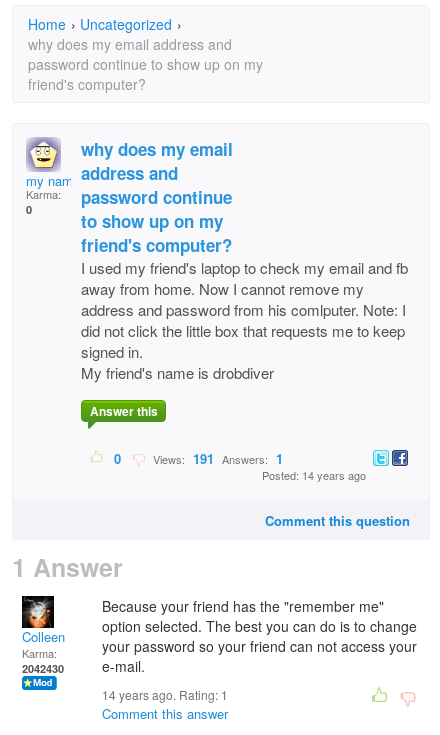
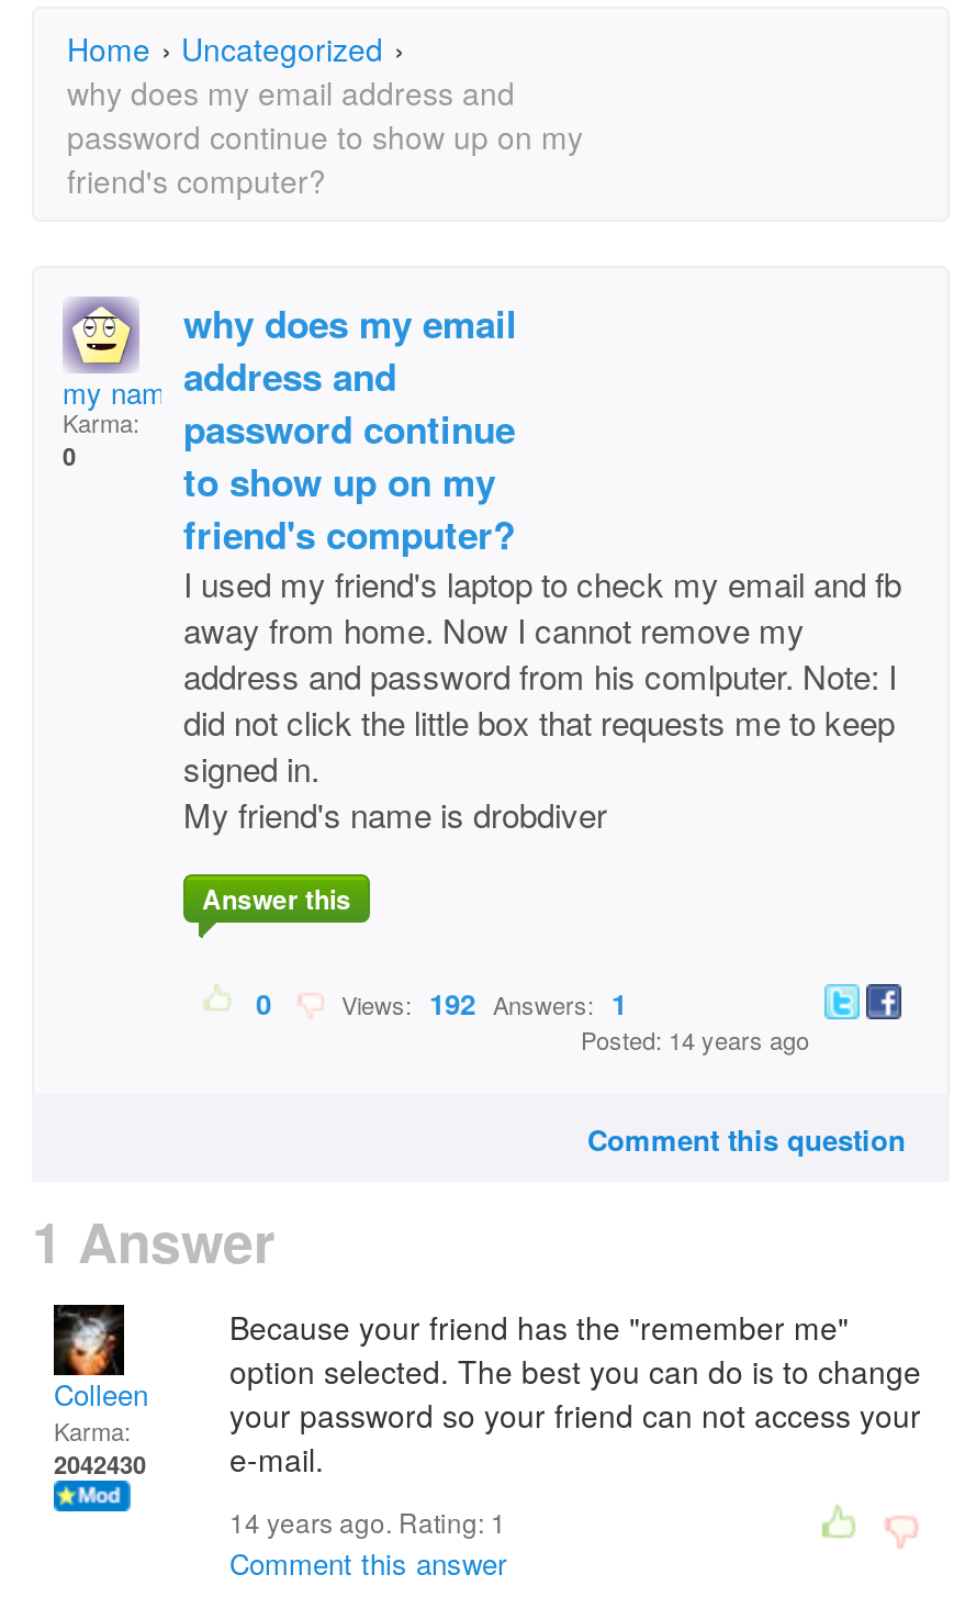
- Views: 191 Answers: 1
+ Views: 192 Answers: 1
